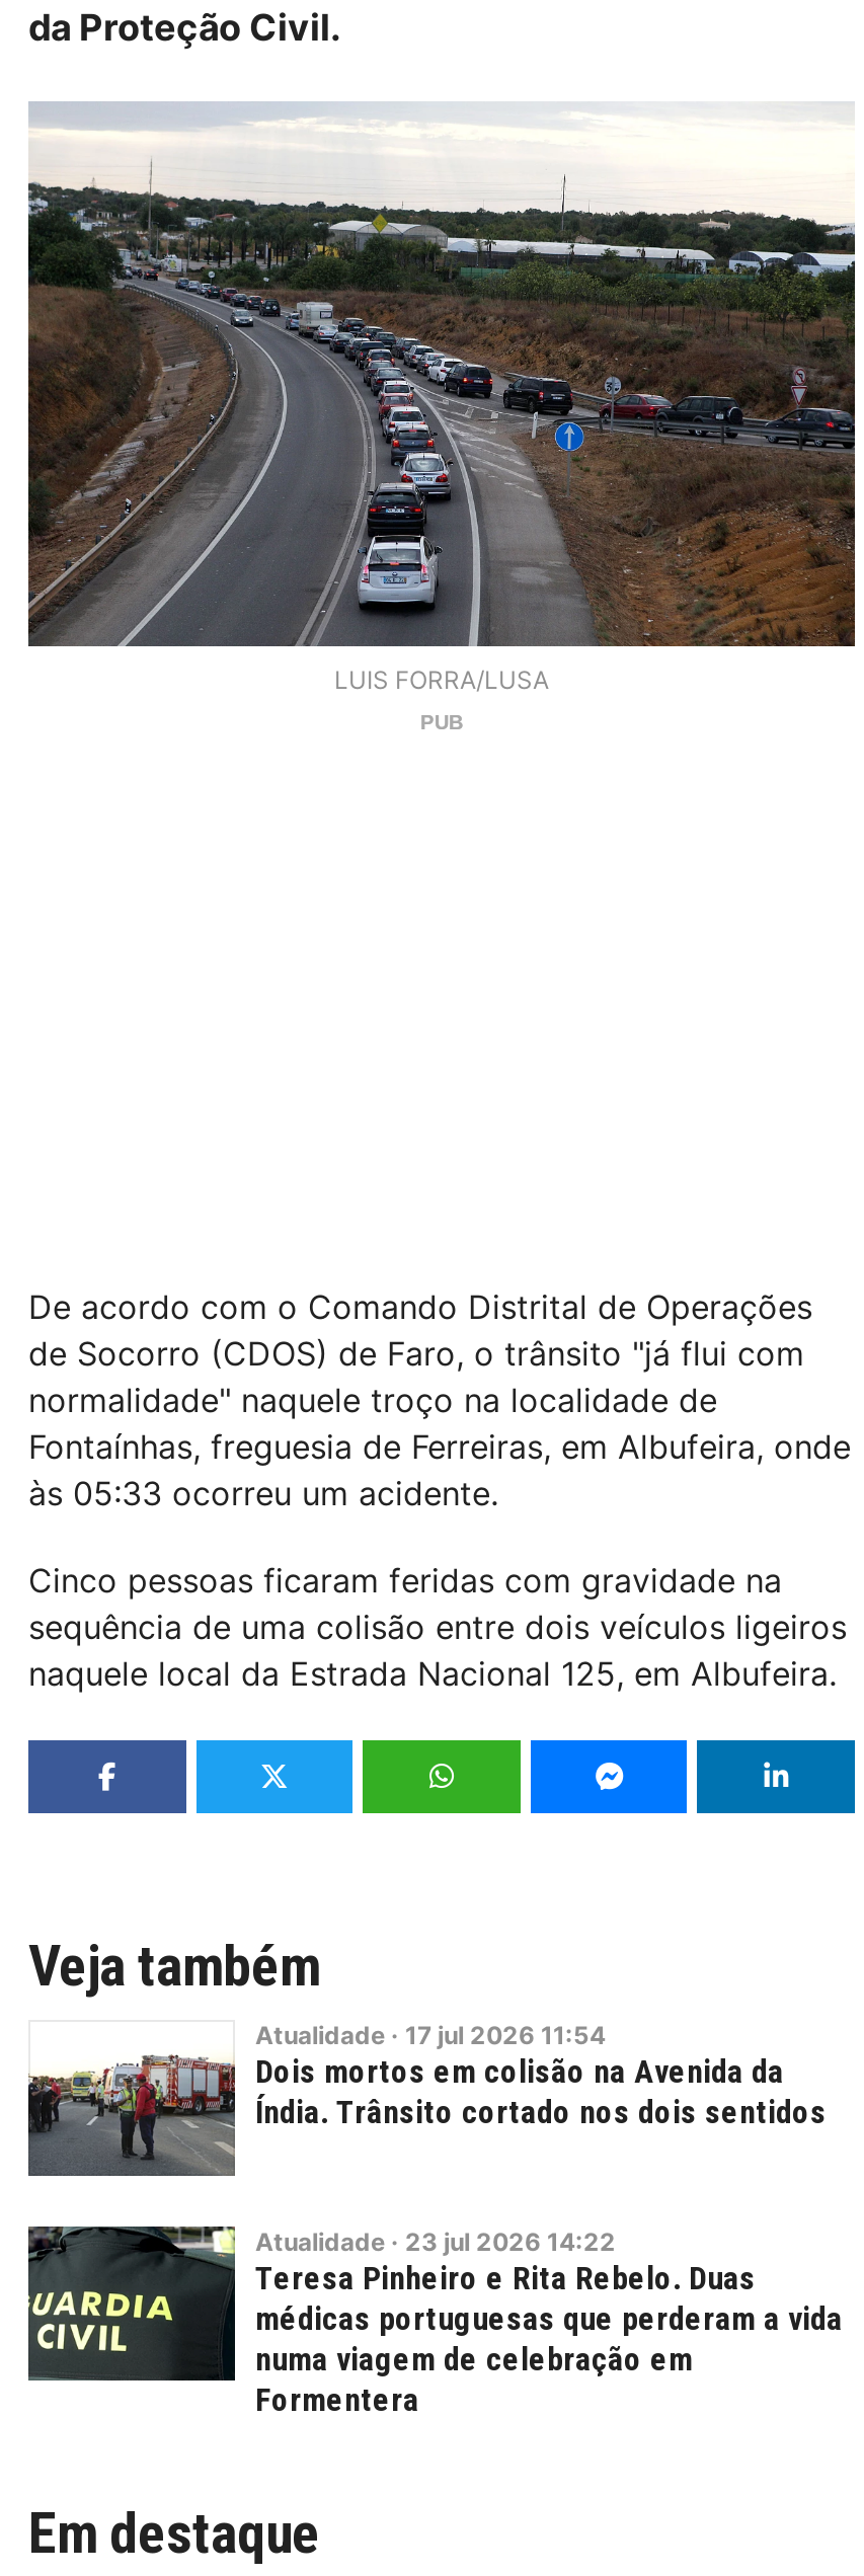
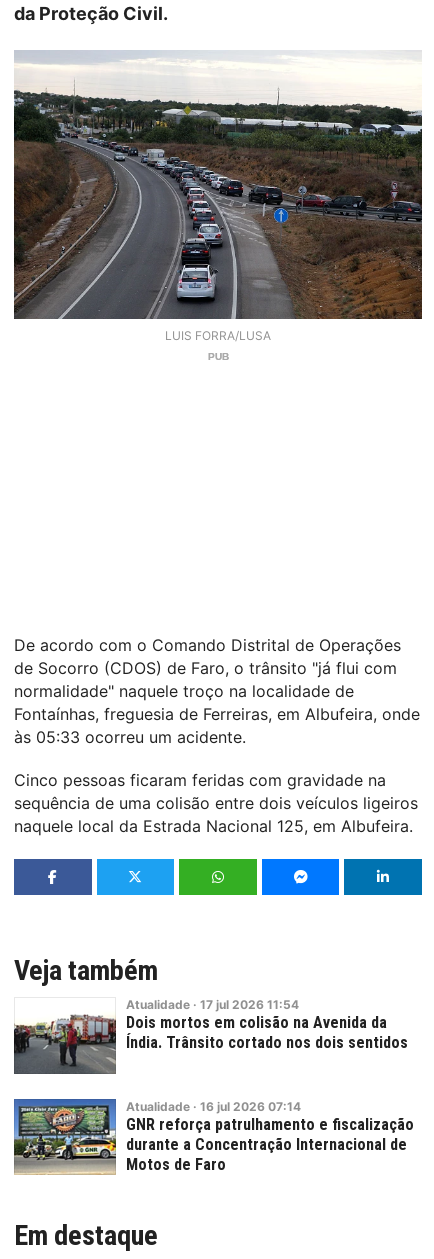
- [image]
- Atualidade · 23 jul 2026 14:22
- Teresa Pinheiro e Rita Rebelo. Duas
- médicas portuguesas que perderam a vida
- numa viagem de celebração em
- Formentera
+ [image]
+ Atualidade · 16 jul 2026 07:14
+ GNR reforça patrulhamento e fiscalização
+ durante a Concentração Internacional de
+ Motos de Faro
